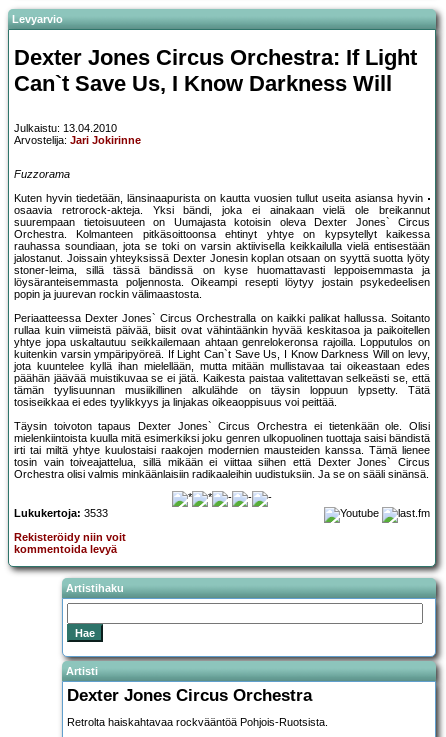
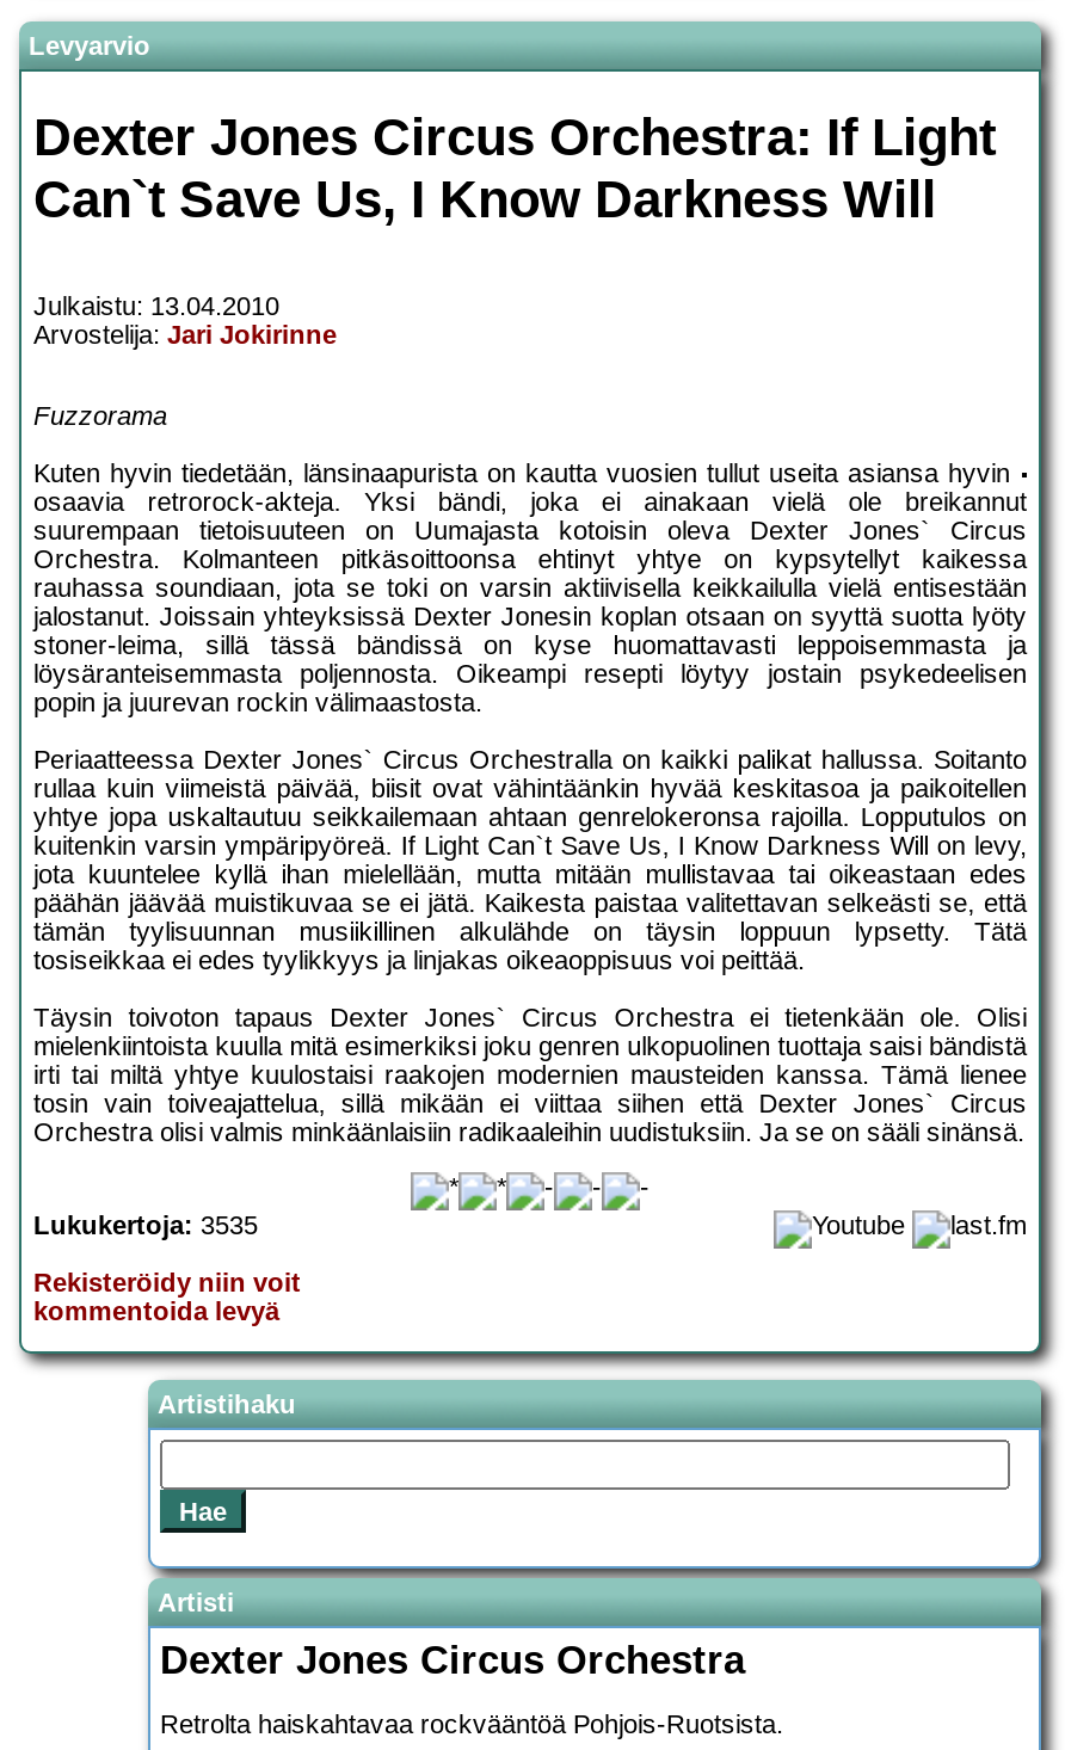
- Lukukertoja: 3533
+ Lukukertoja: 3535
